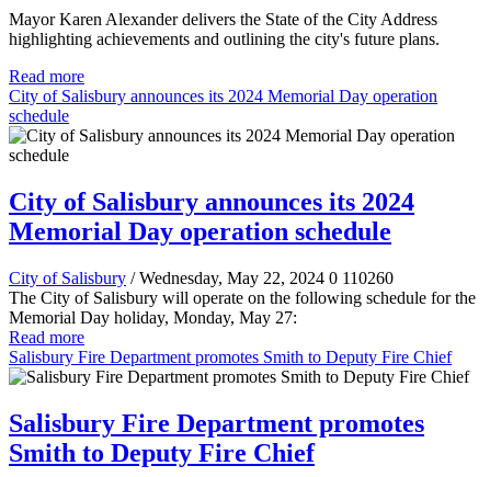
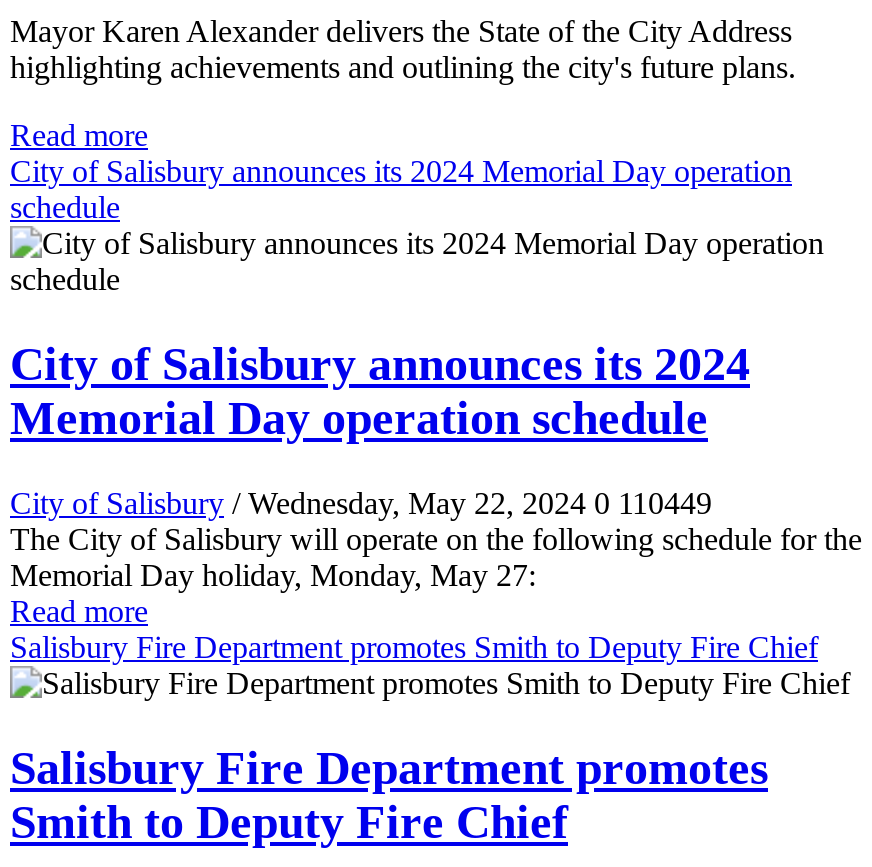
- City of Salisbury / Wednesday, May 22, 2024 0 110260
+ City of Salisbury / Wednesday, May 22, 2024 0 110449
